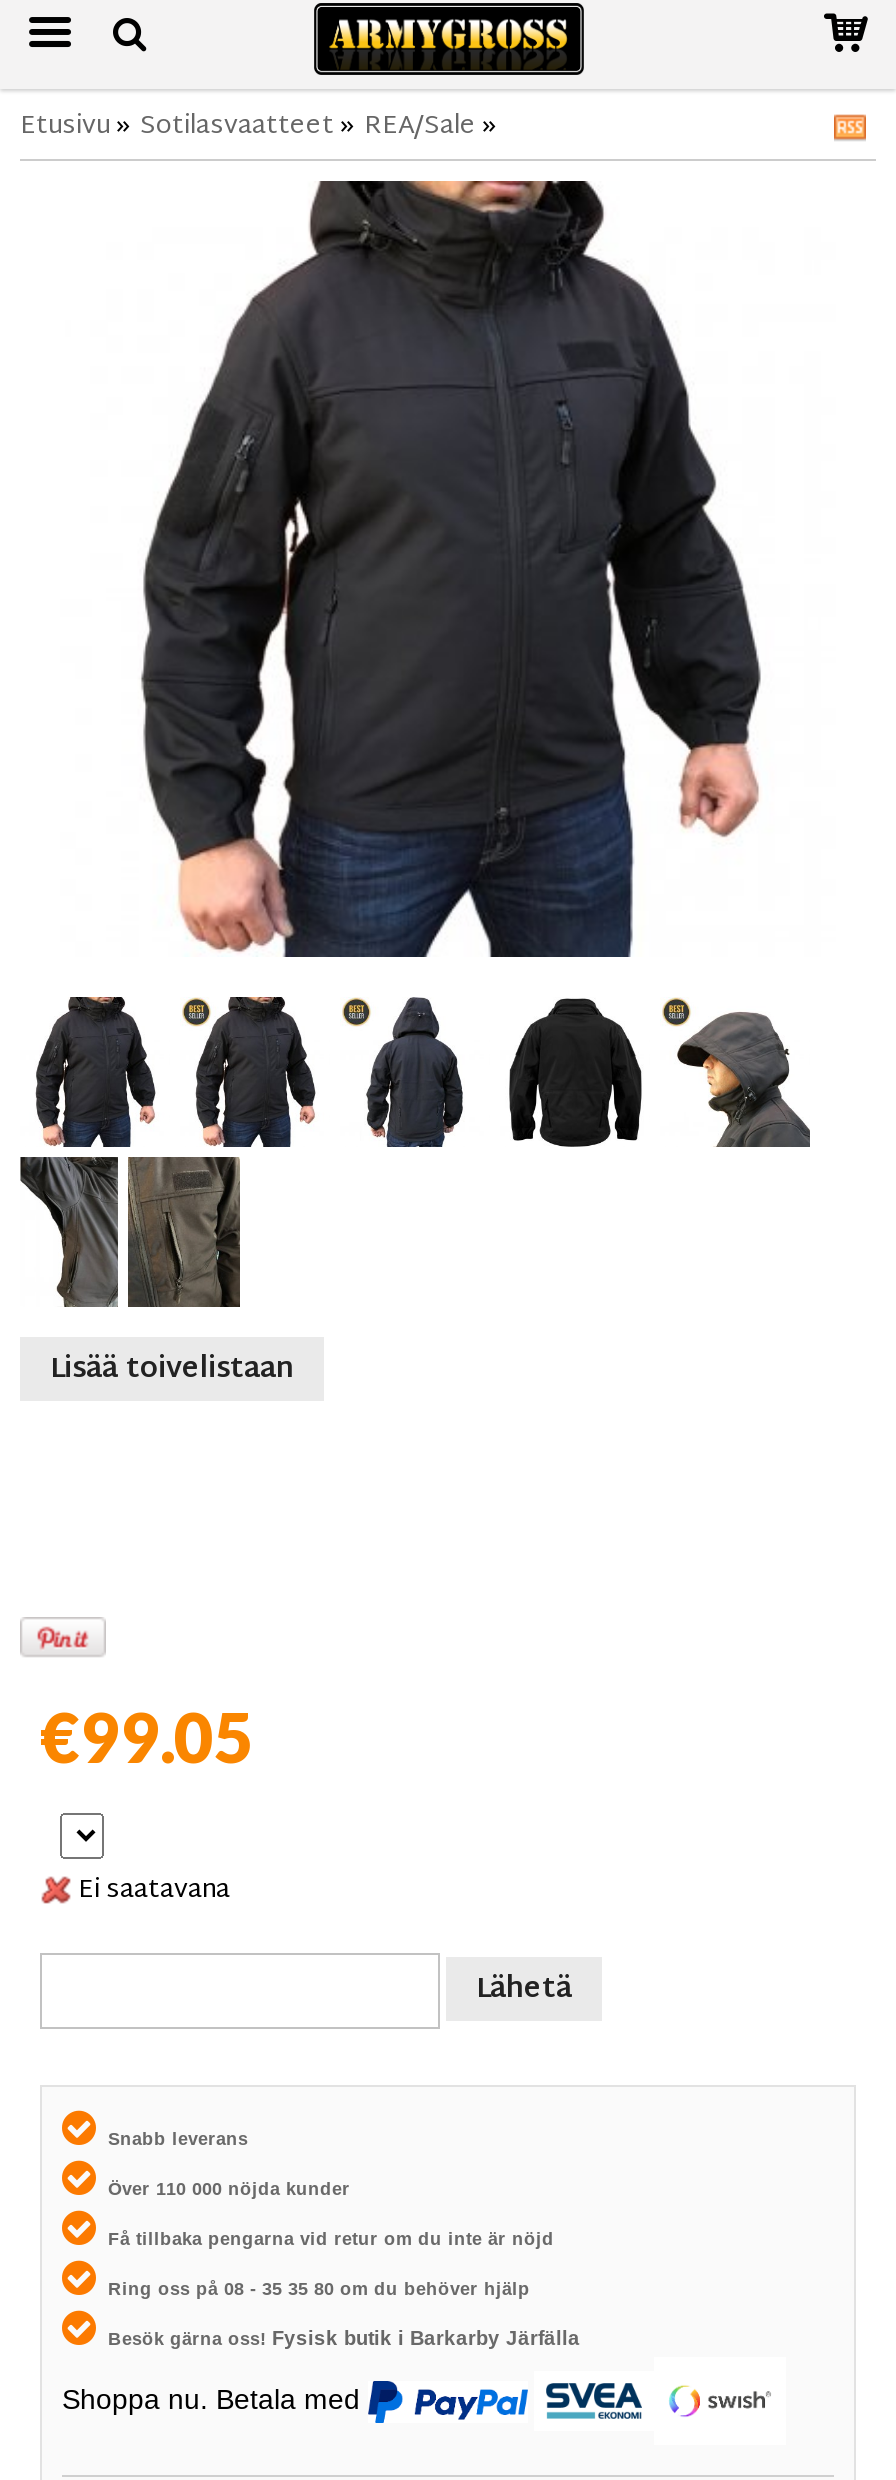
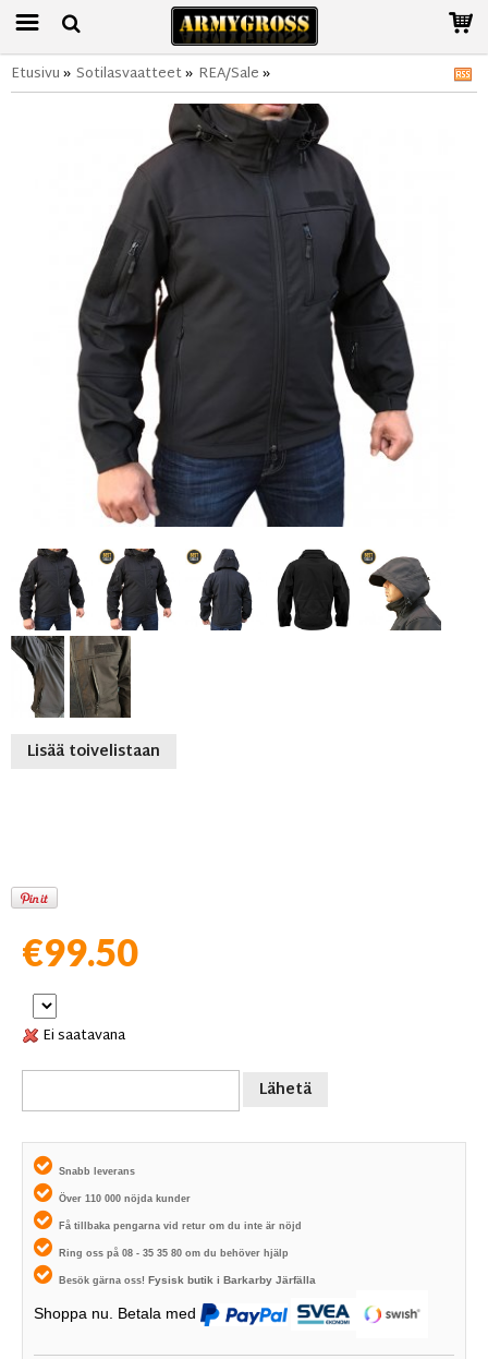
- €99.05
+ €99.50
